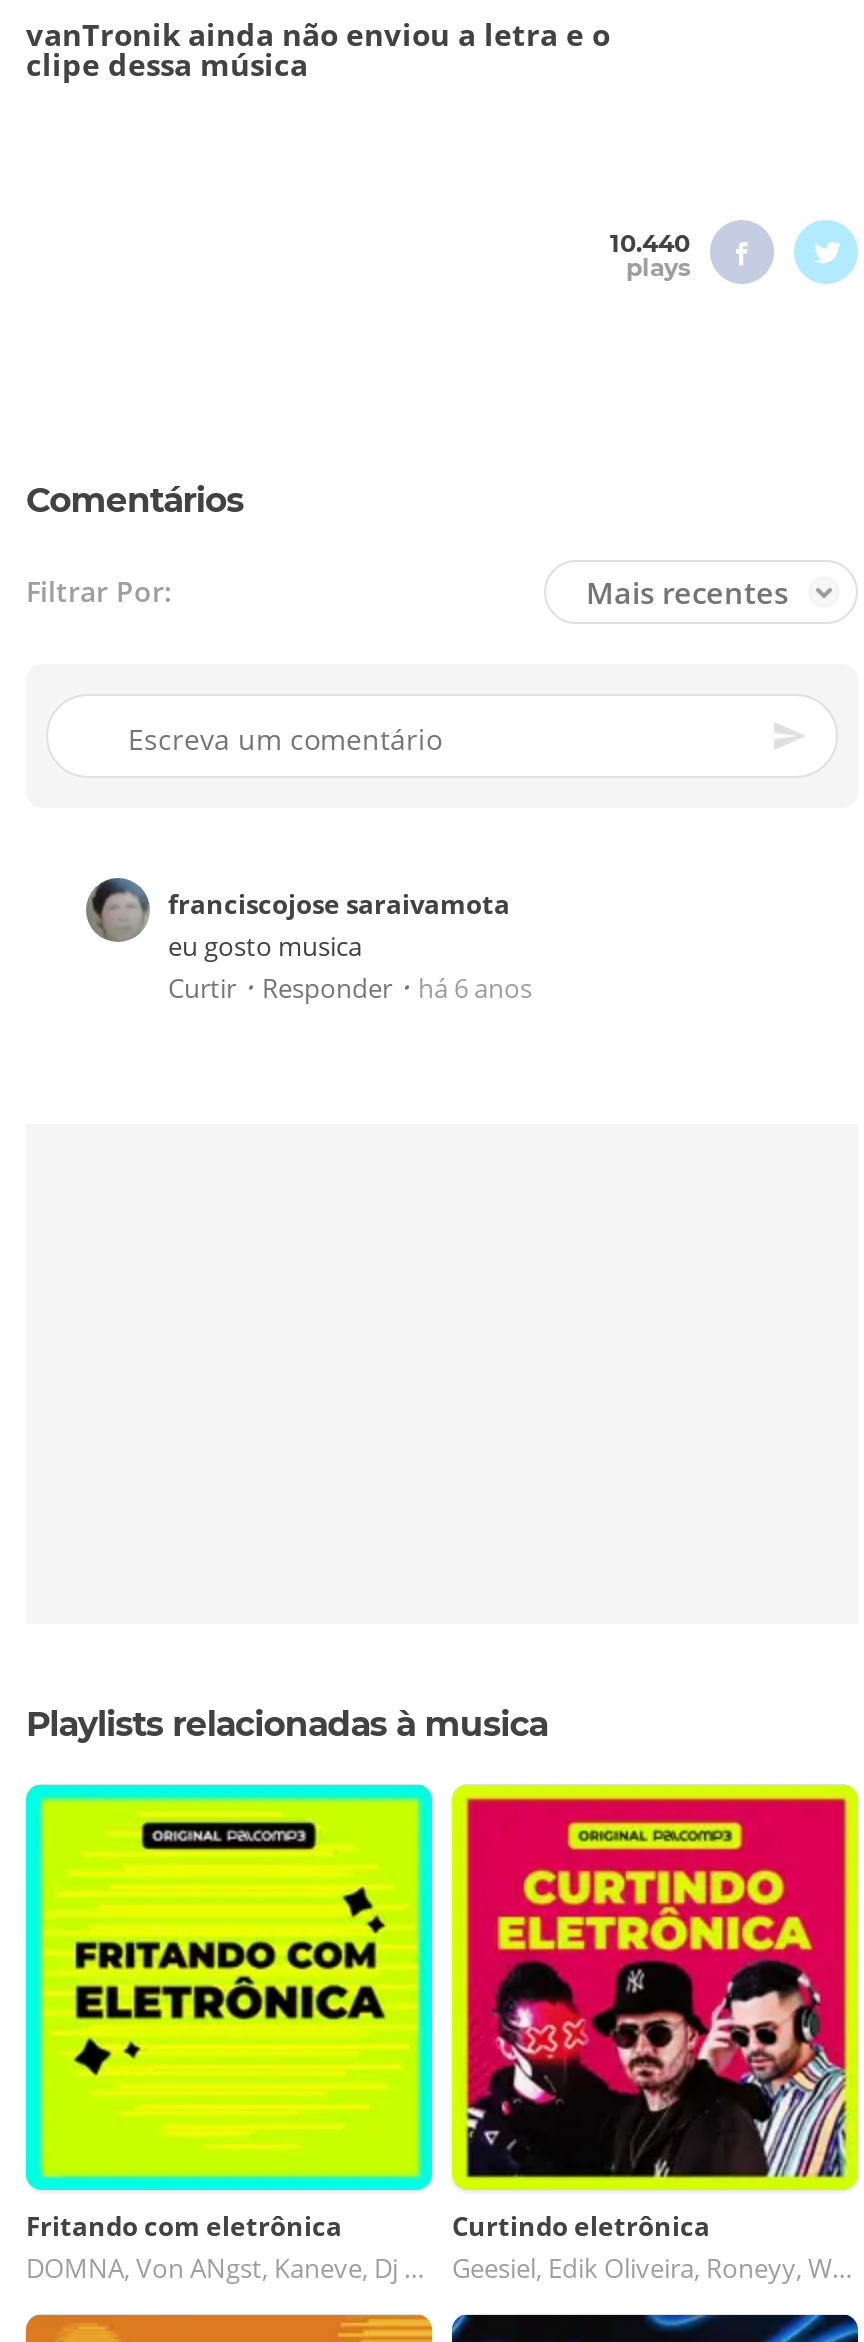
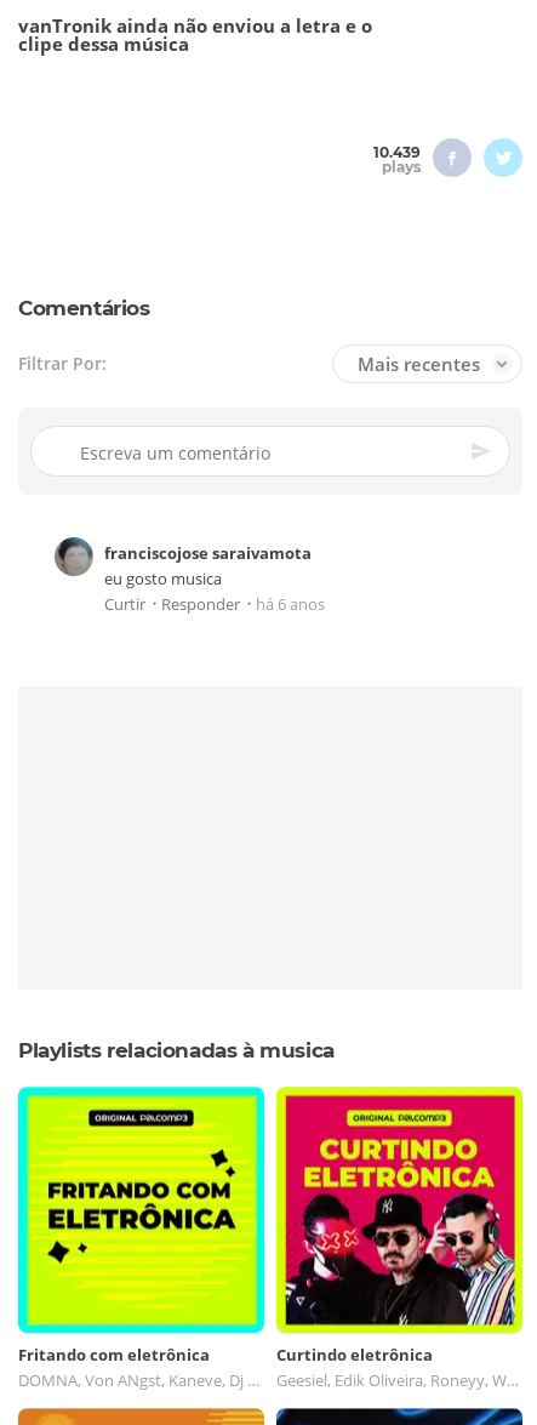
- 10.440
+ 10.439
